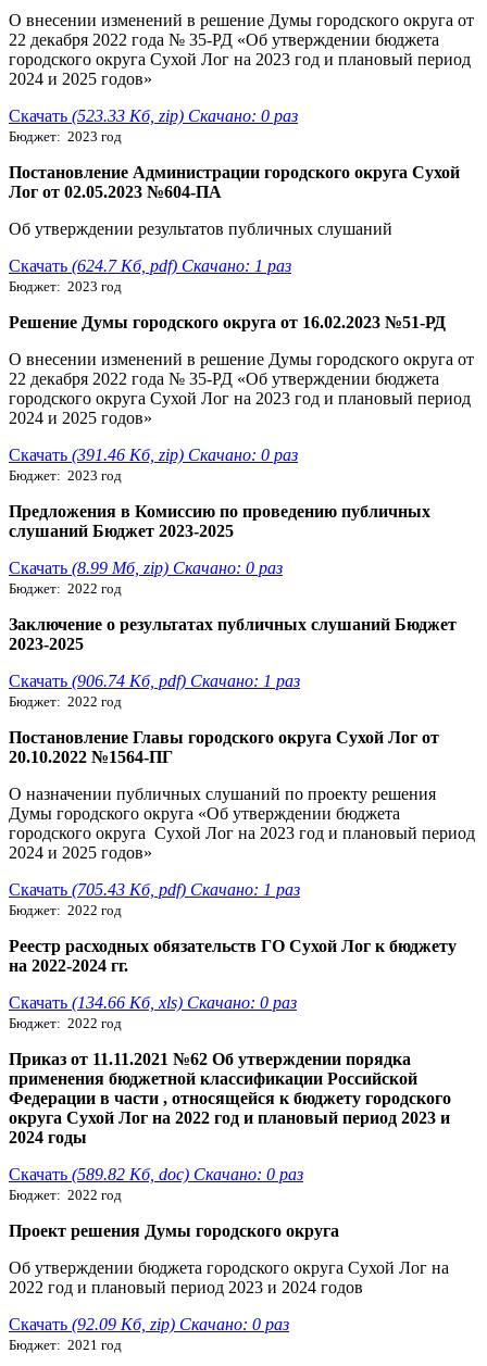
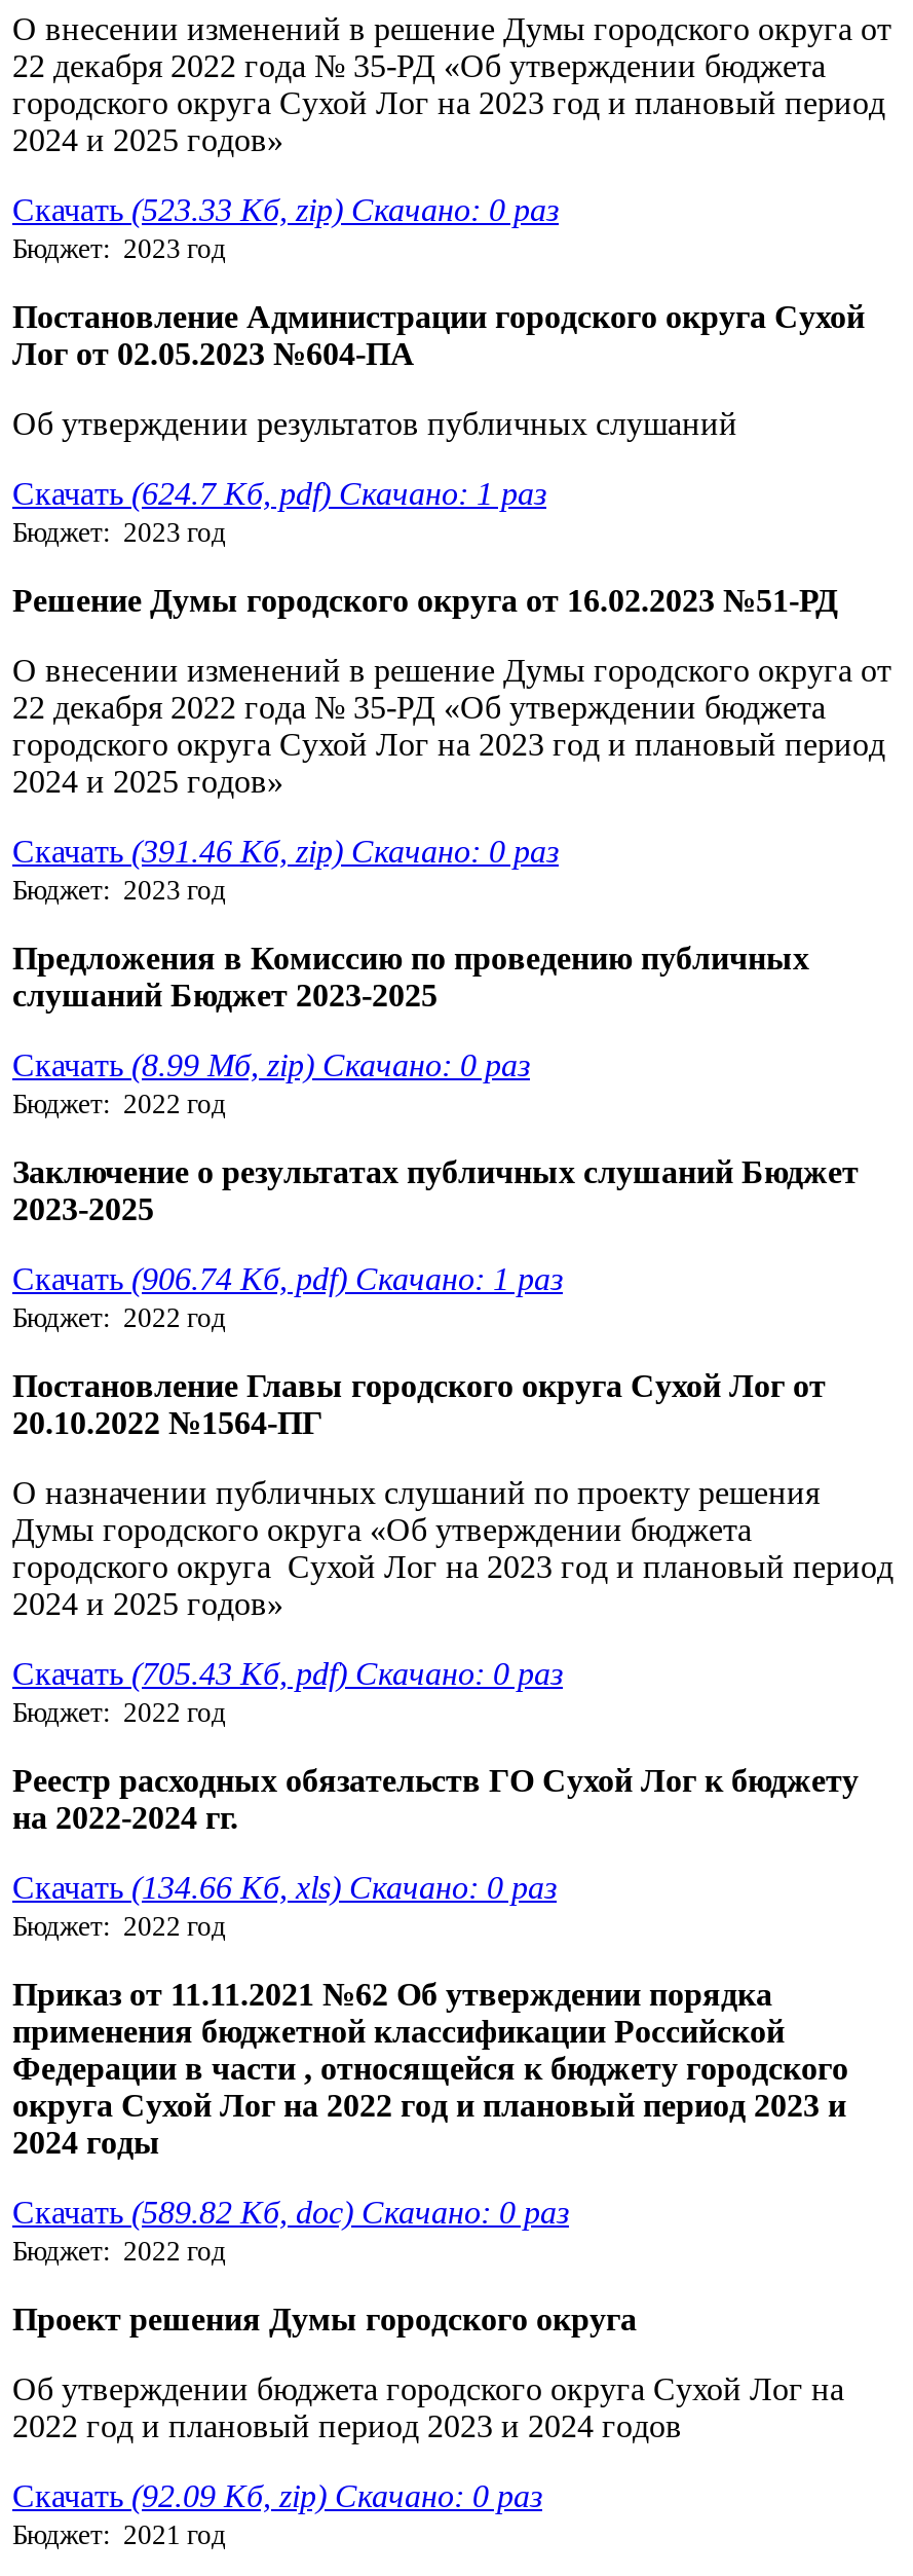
- Скачать (705.43 Кб, pdf) Скачано: 1 раз
+ Скачать (705.43 Кб, pdf) Скачано: 0 раз
